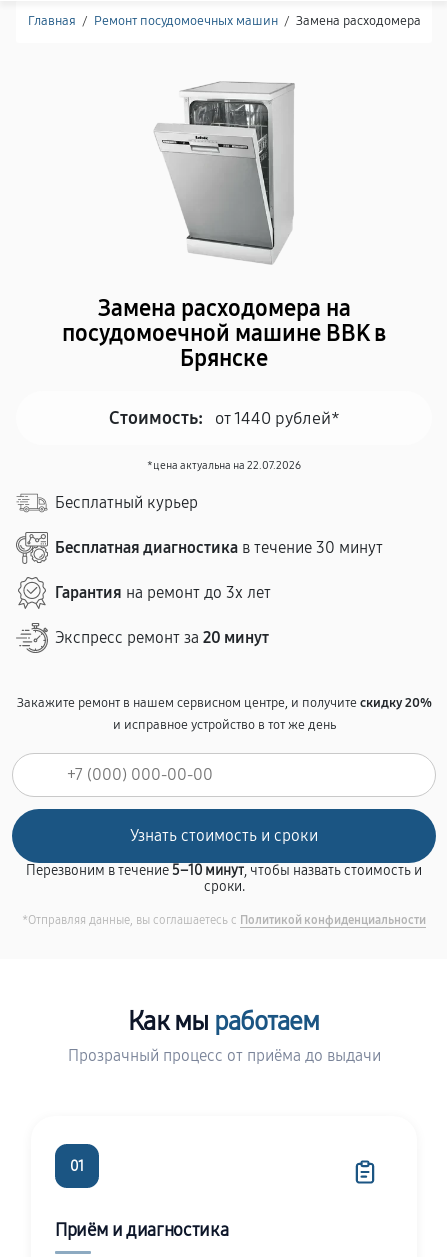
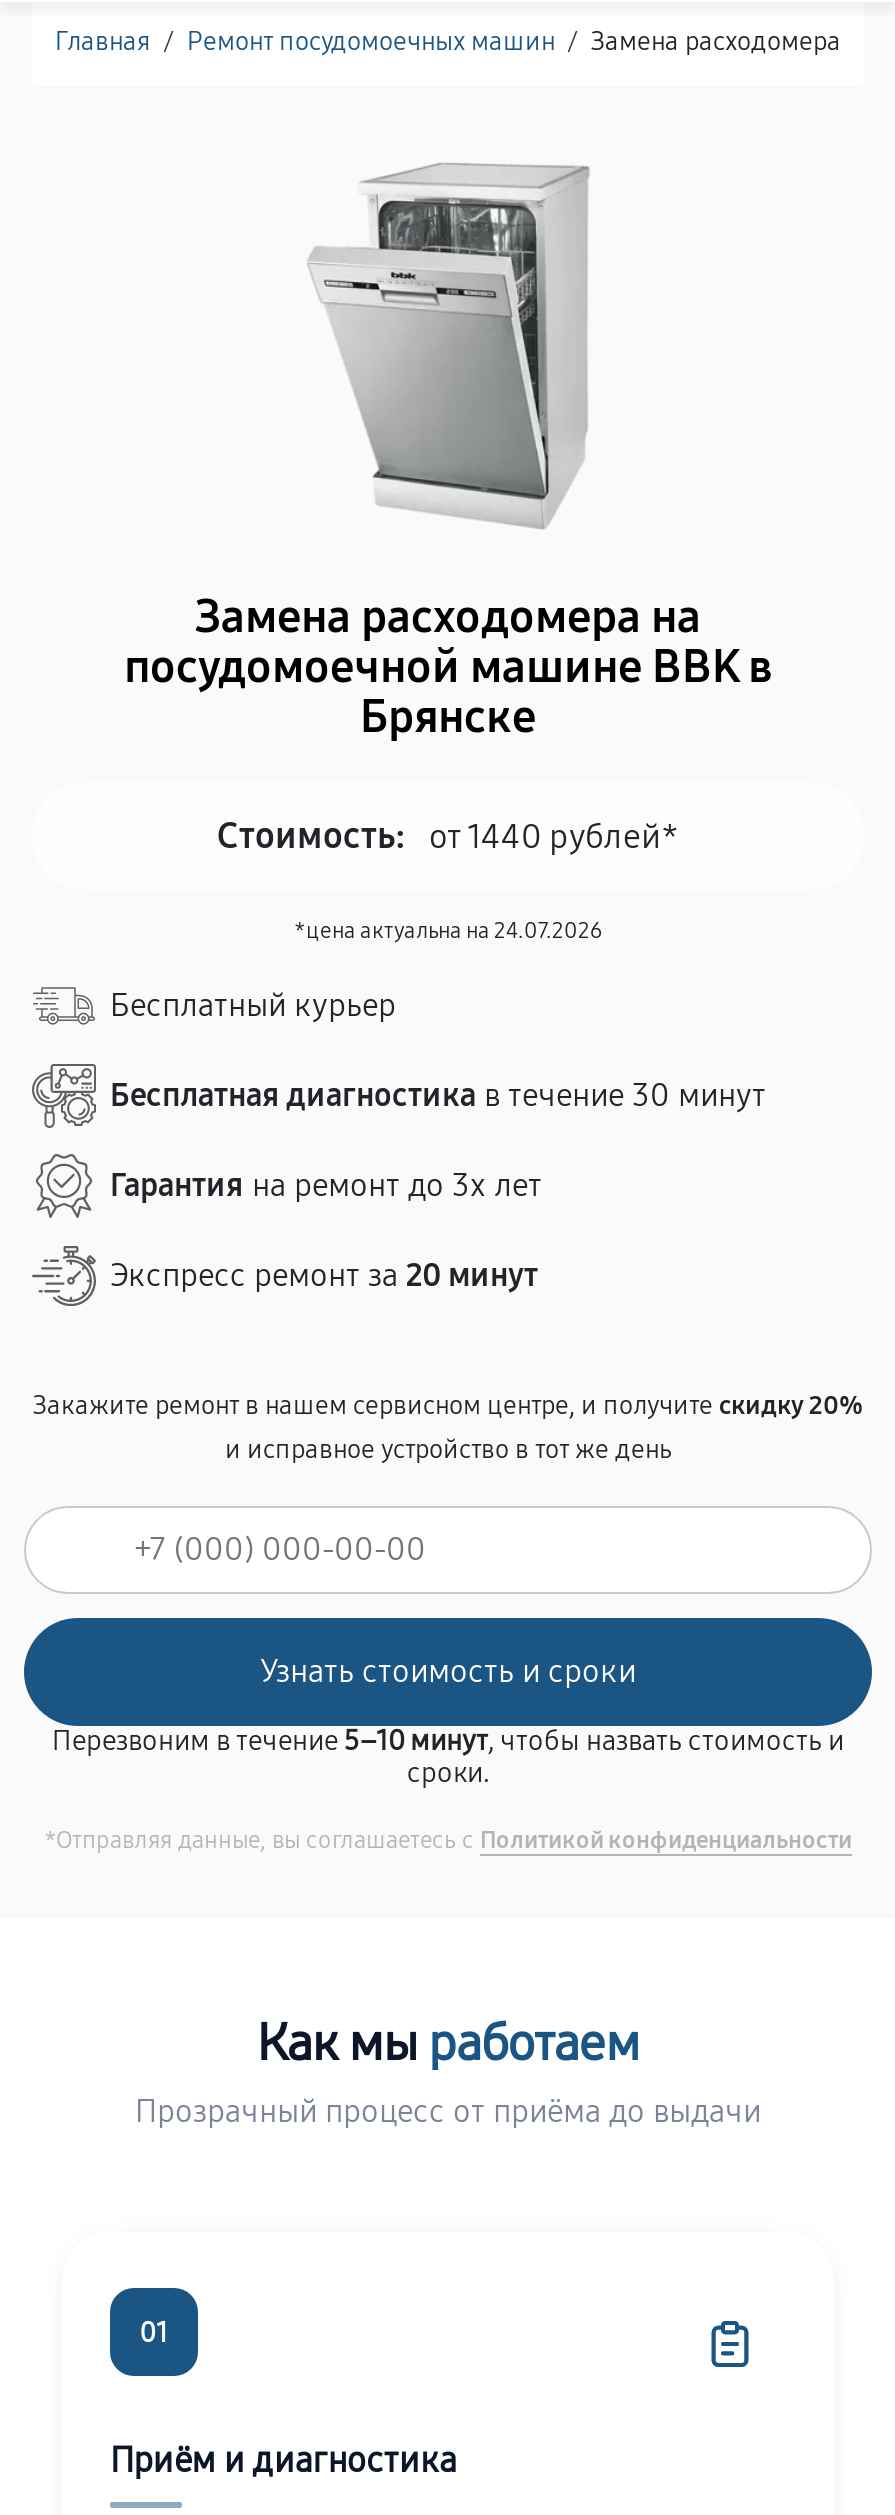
- *цена актуальна на 22.07.2026
+ *цена актуальна на 24.07.2026
